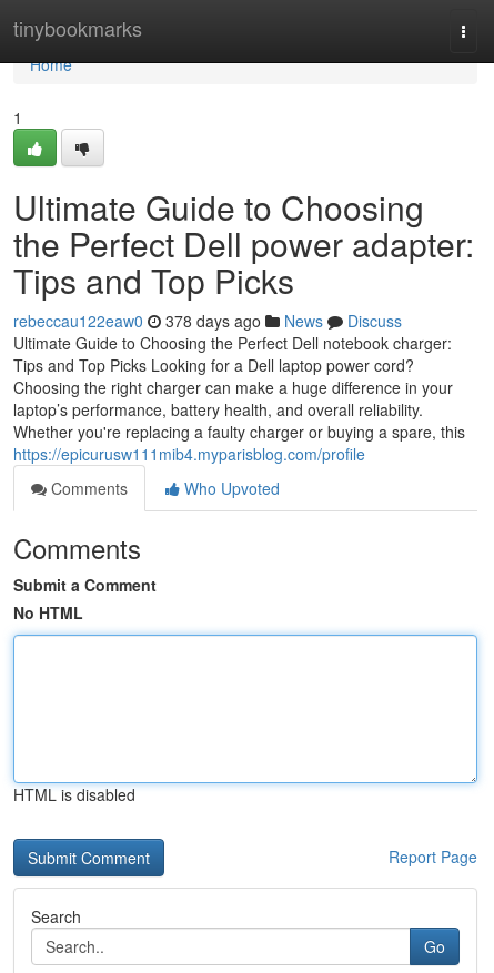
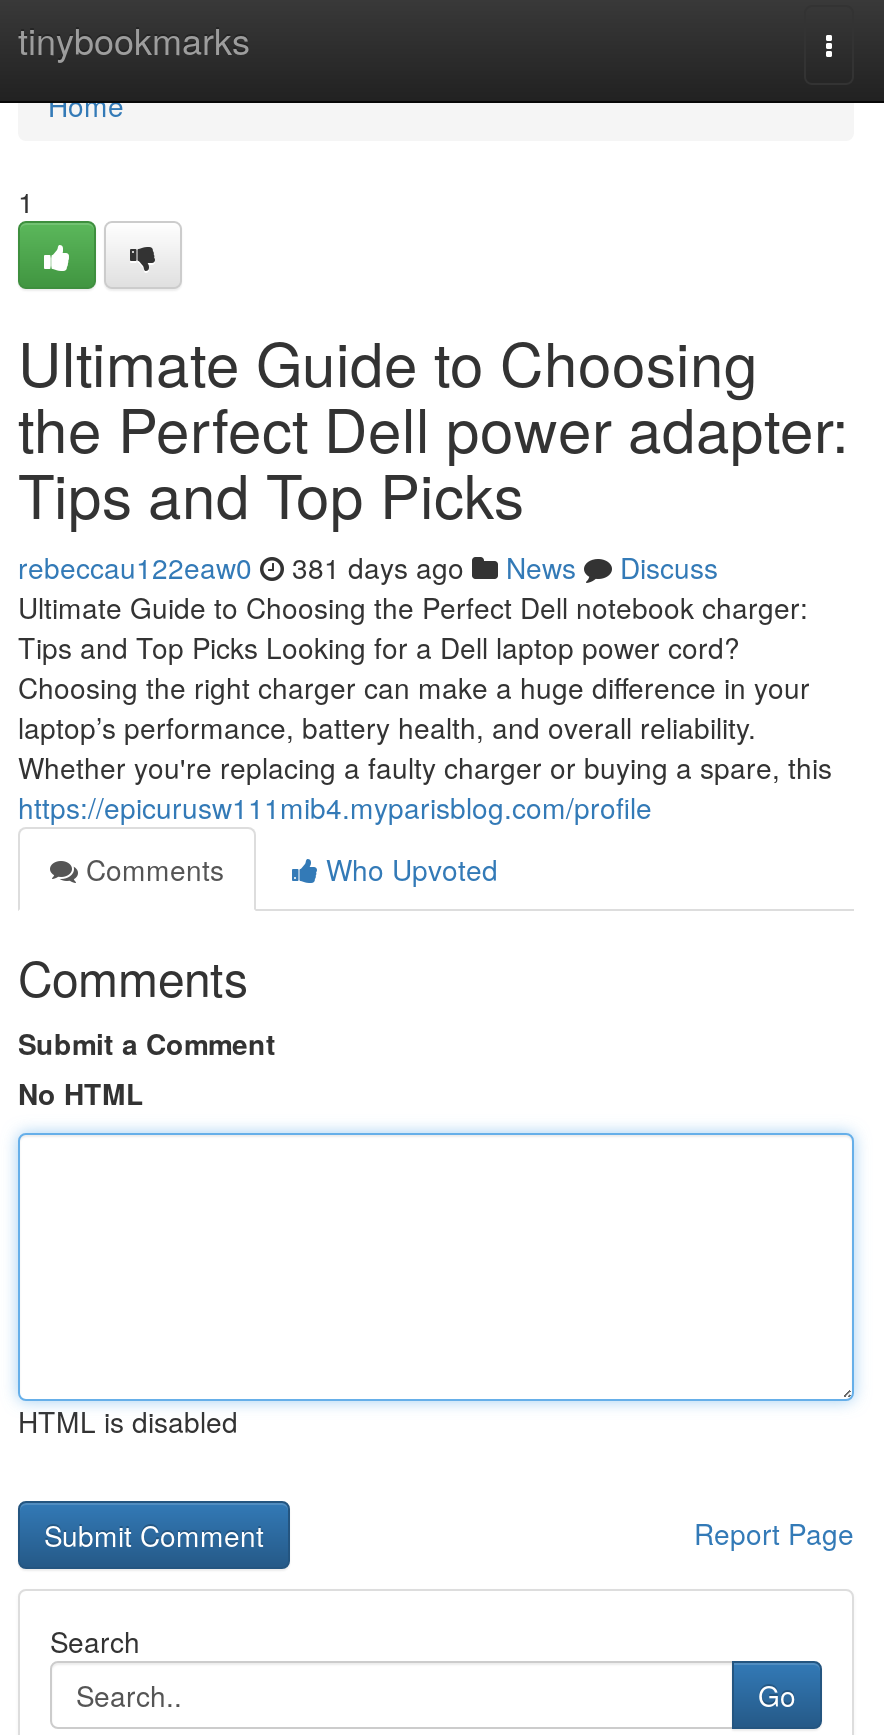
- rebeccau122eaw0 378 days ago News Discuss
+ rebeccau122eaw0 381 days ago News Discuss
